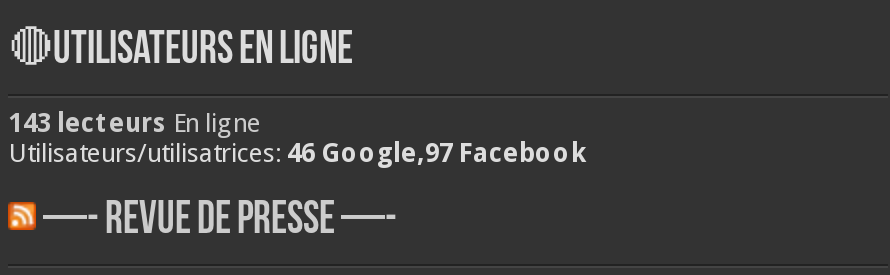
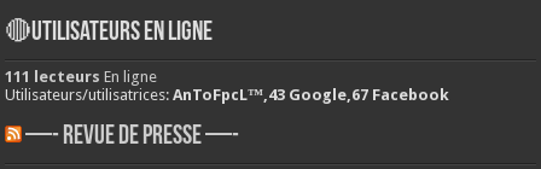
- 143 lecteurs En ligne
+ 111 lecteurs En ligne

- Utilisateurs/utilisatrices: 46 Google,97 Facebook
+ Utilisateurs/utilisatrices: AnToFpcL™,43 Google,67 Facebook
